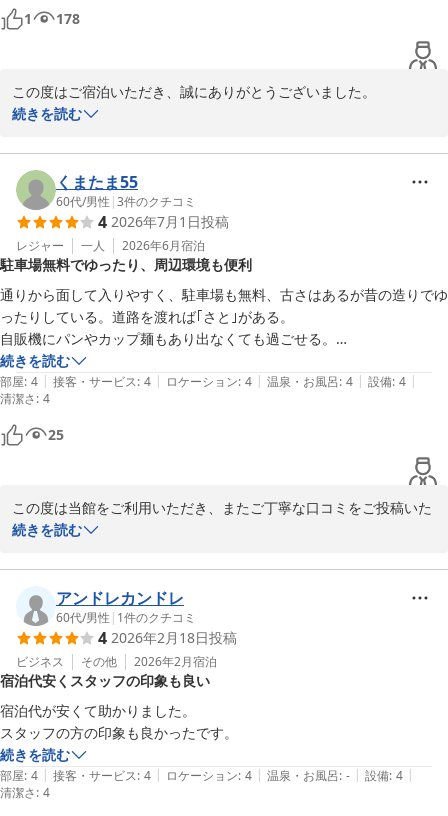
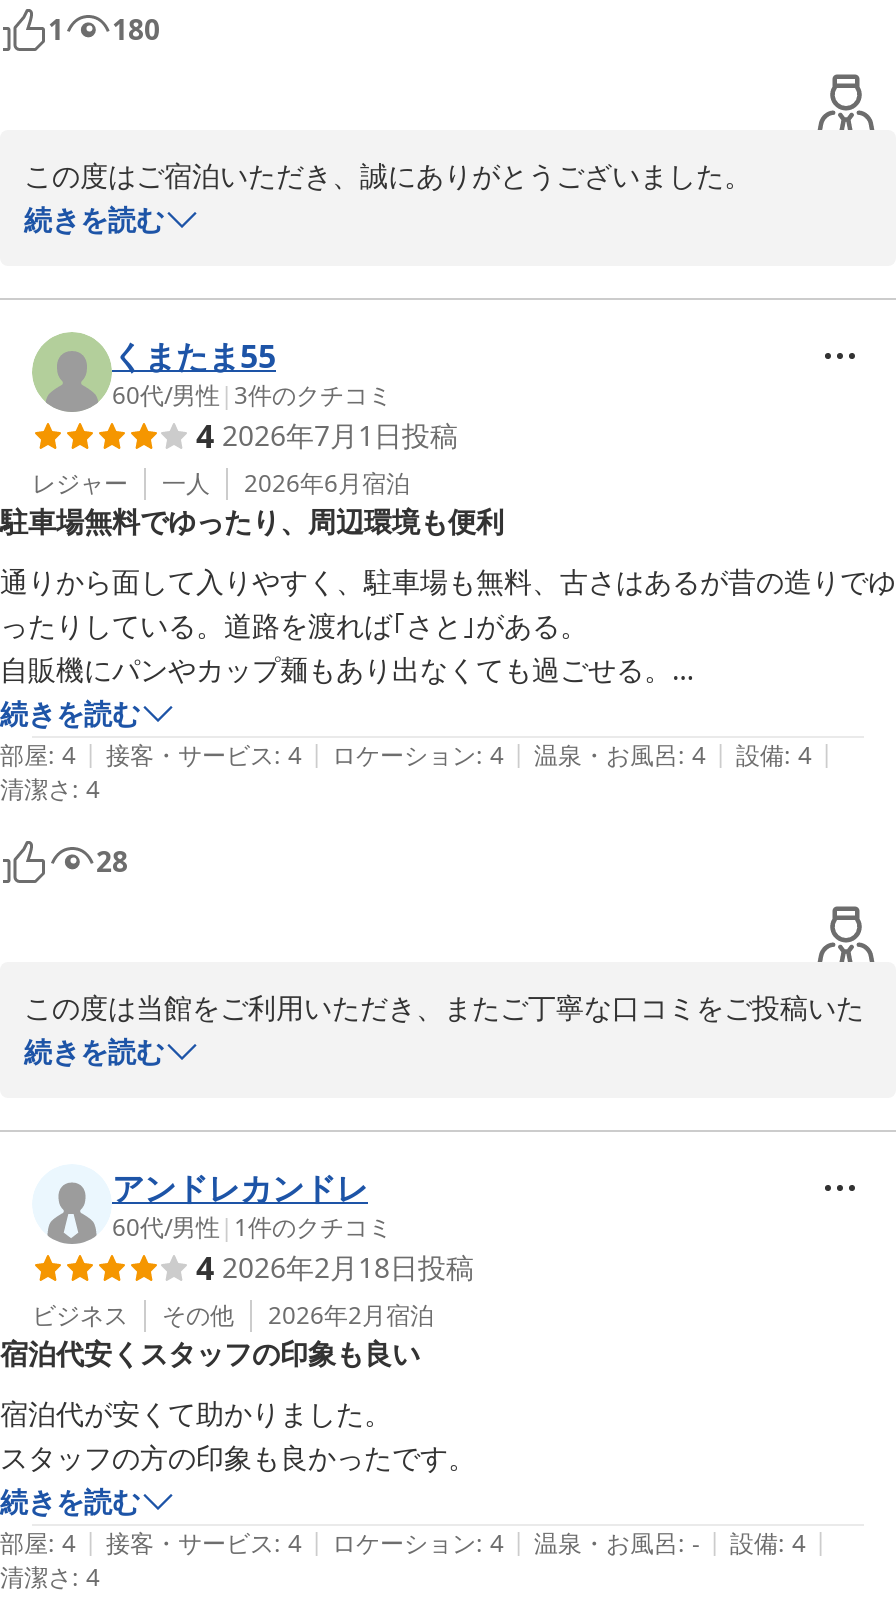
- 1 178
+ 1 180

- 25
+ 28
